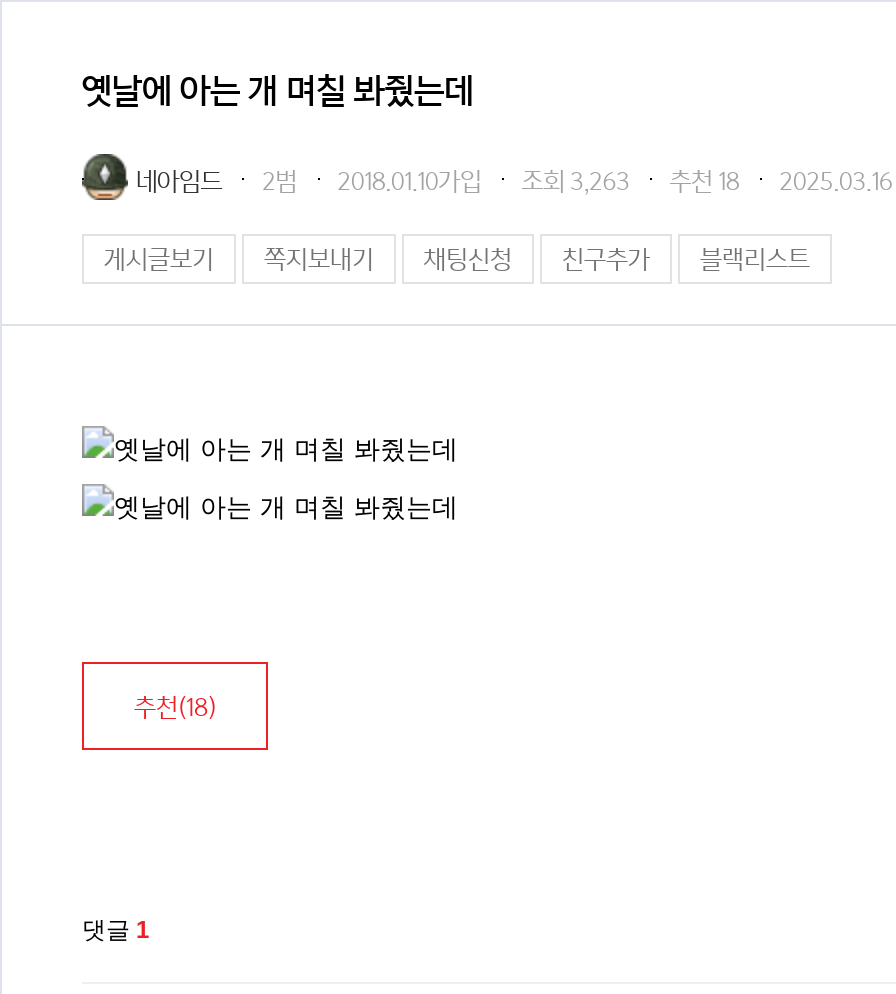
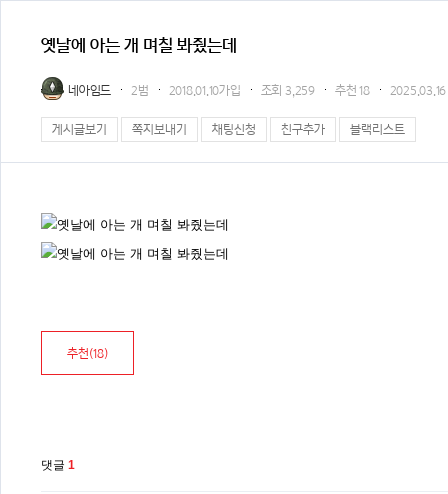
- 조회 3,263
+ 조회 3,259
